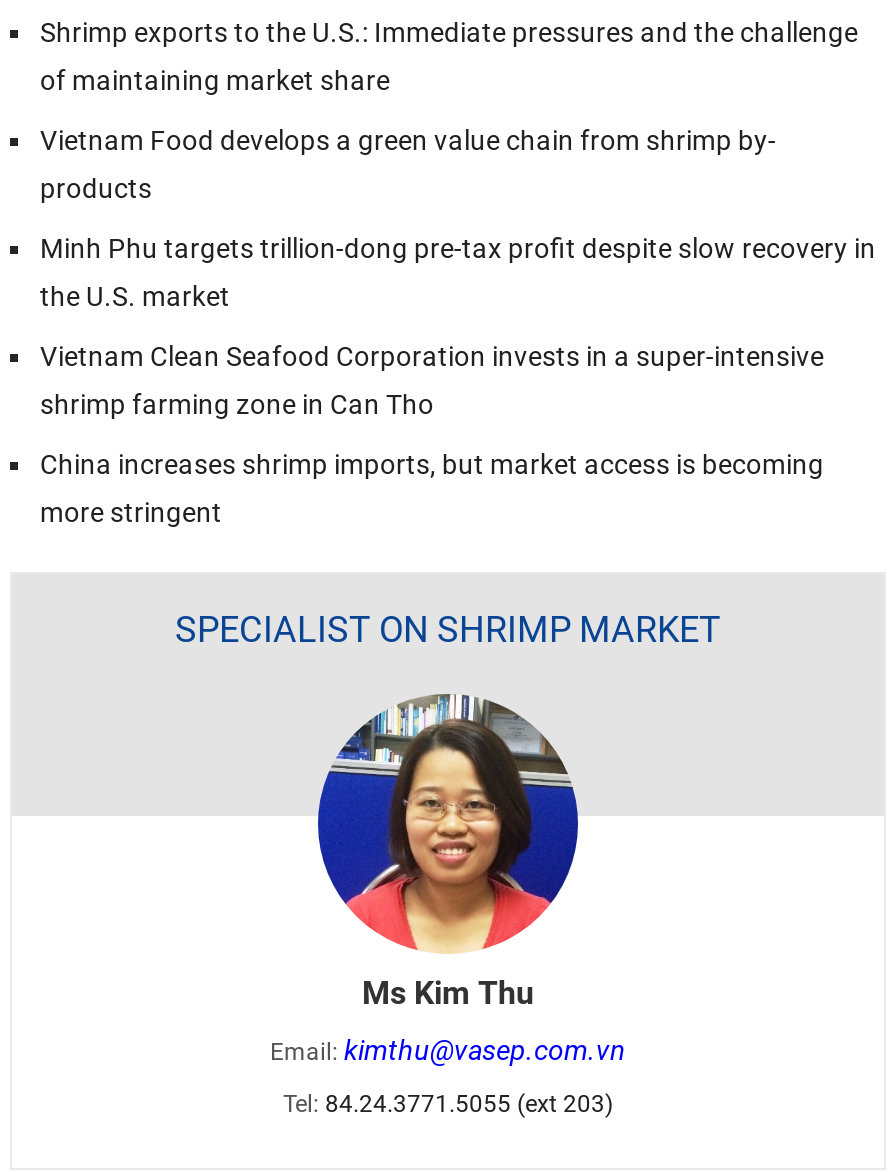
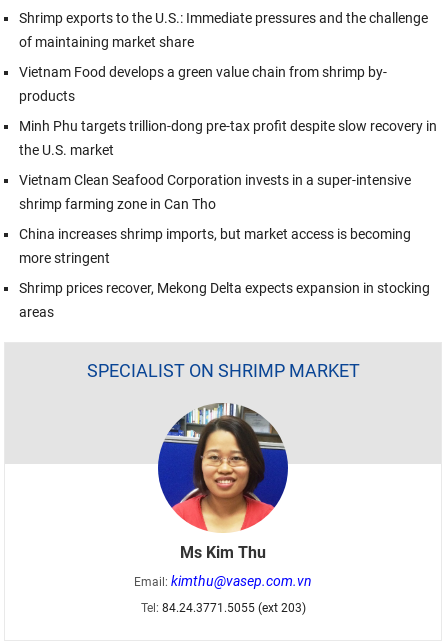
+ Shrimp prices recover, Mekong Delta expects expansion in stocking
+ areas
